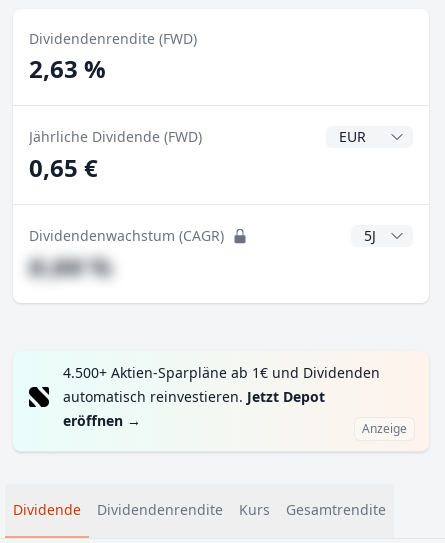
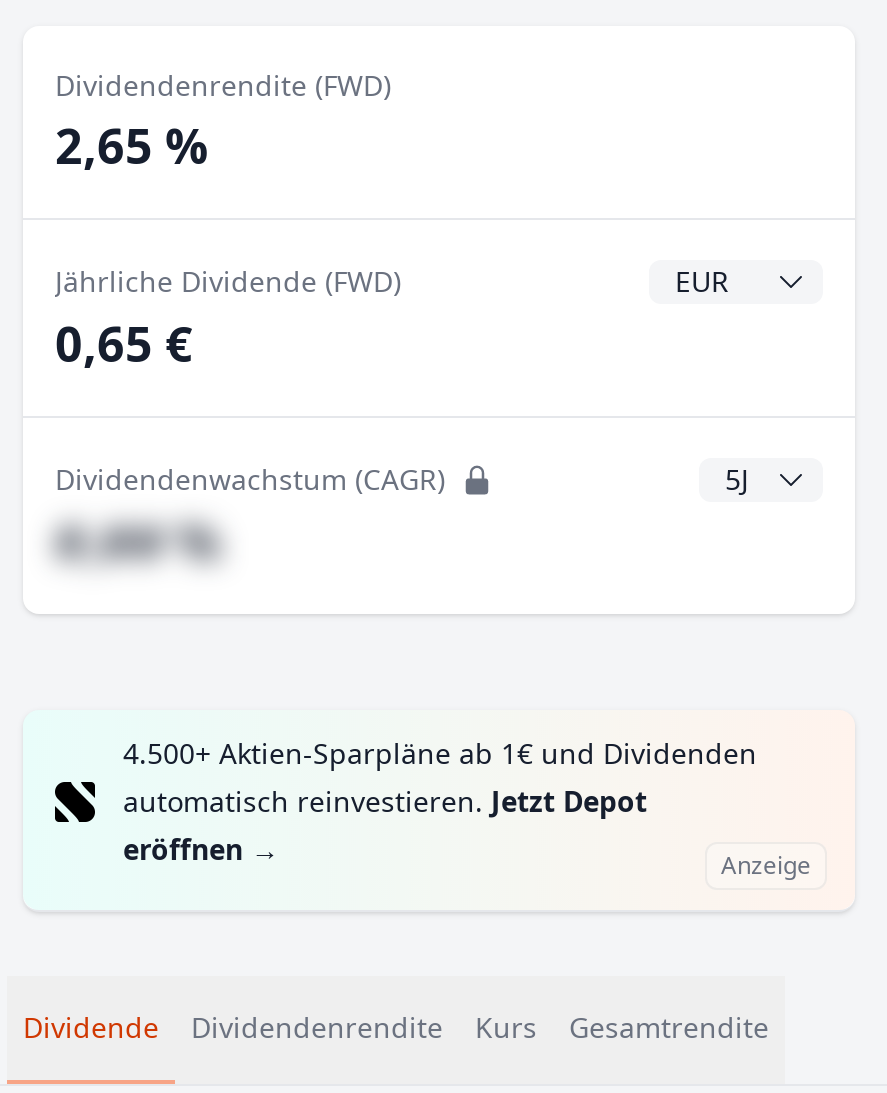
- 2,63 %
+ 2,65 %
